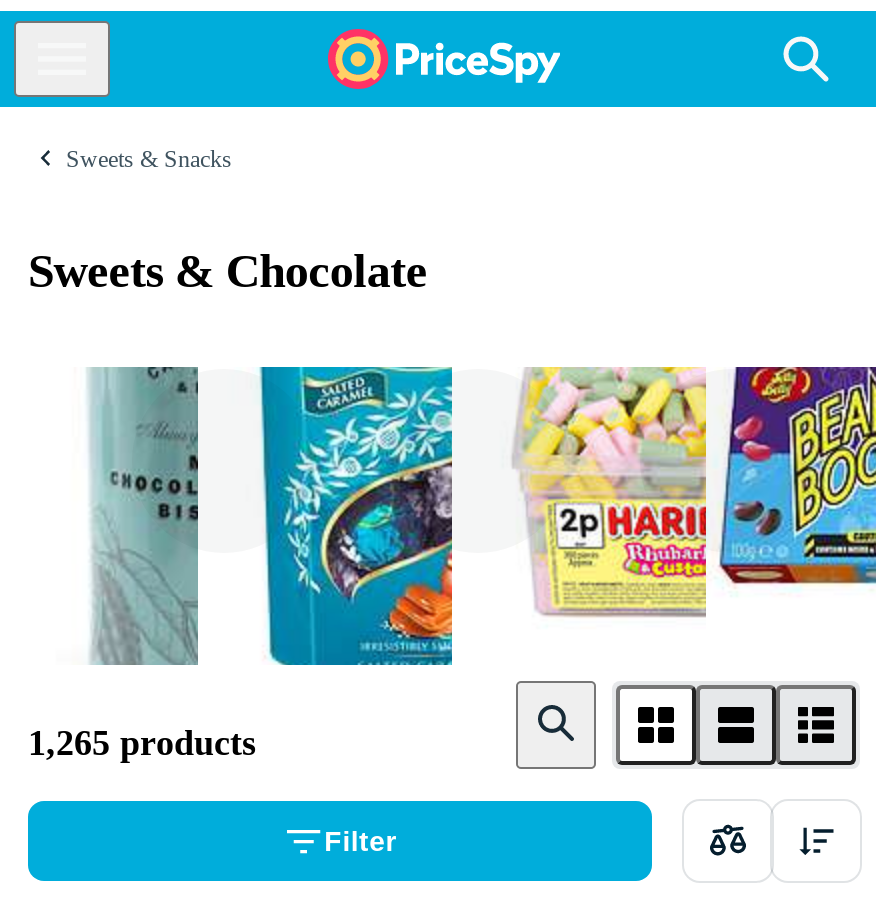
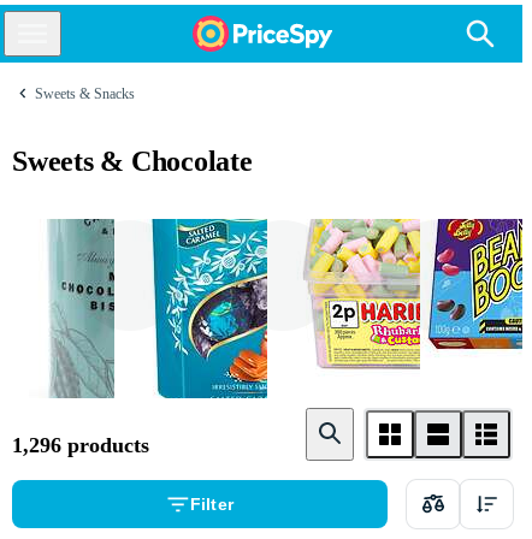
- 1,265 products
+ 1,296 products
